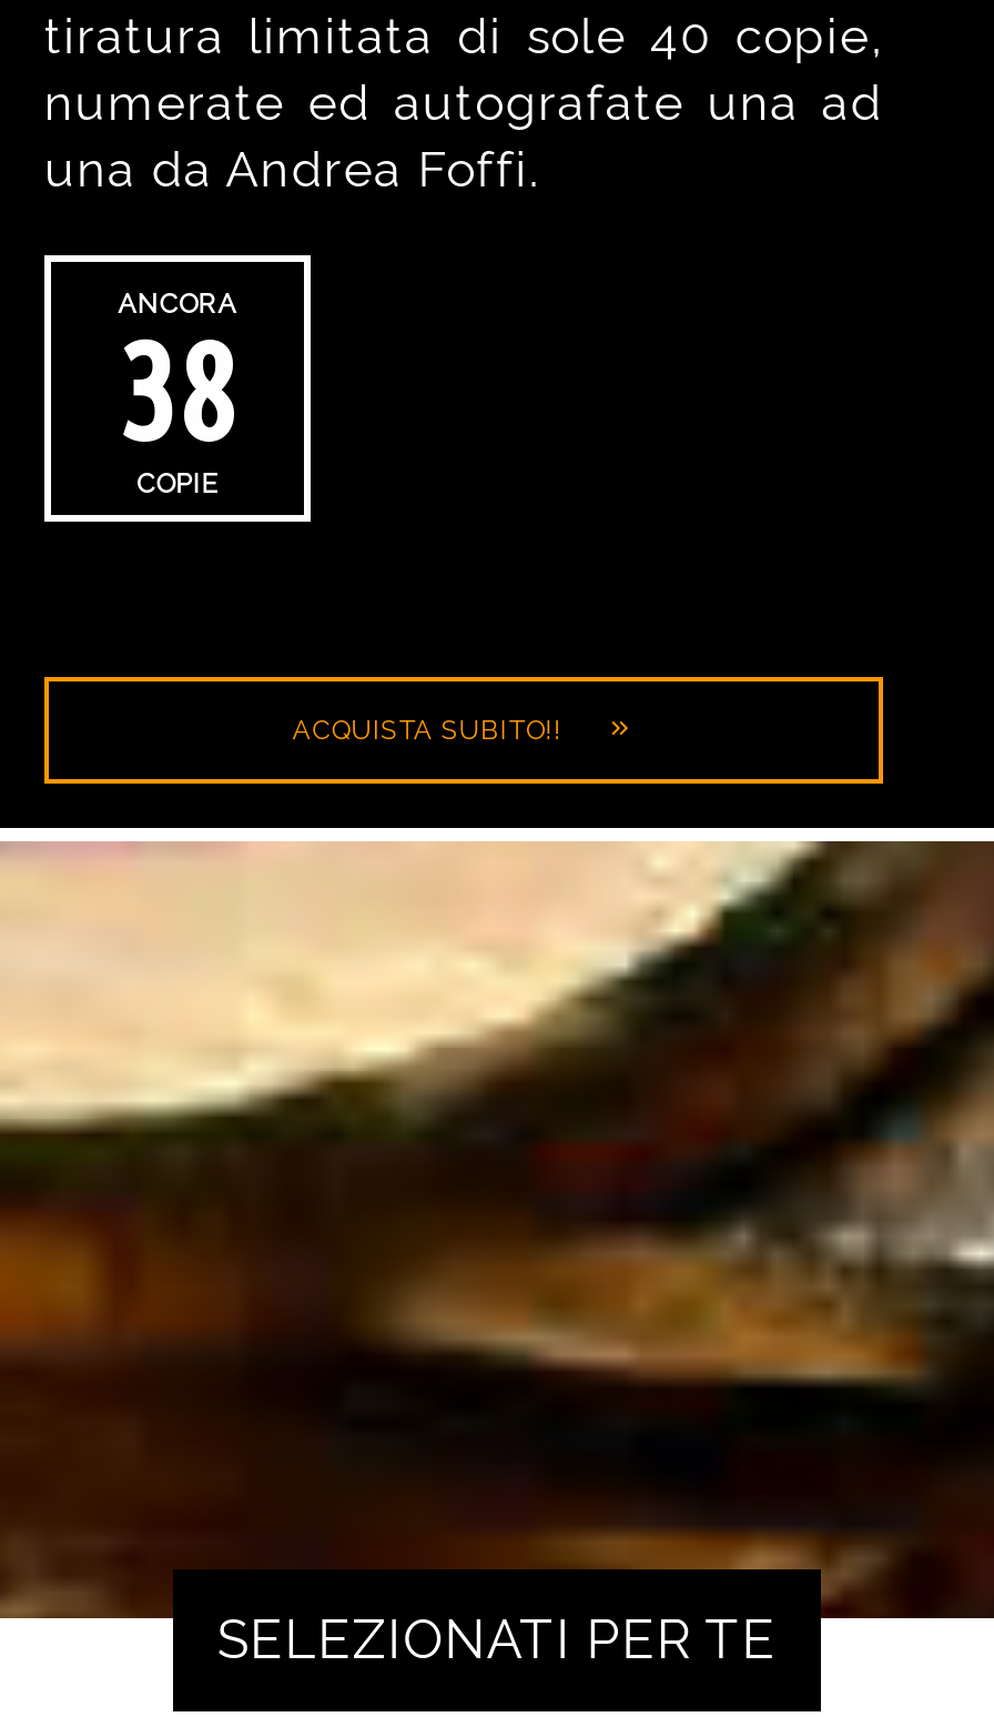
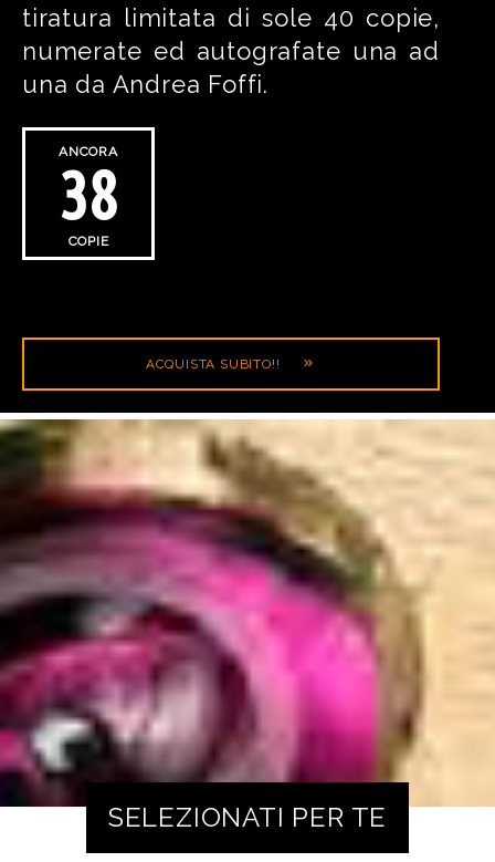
- [image]
+ [image]
